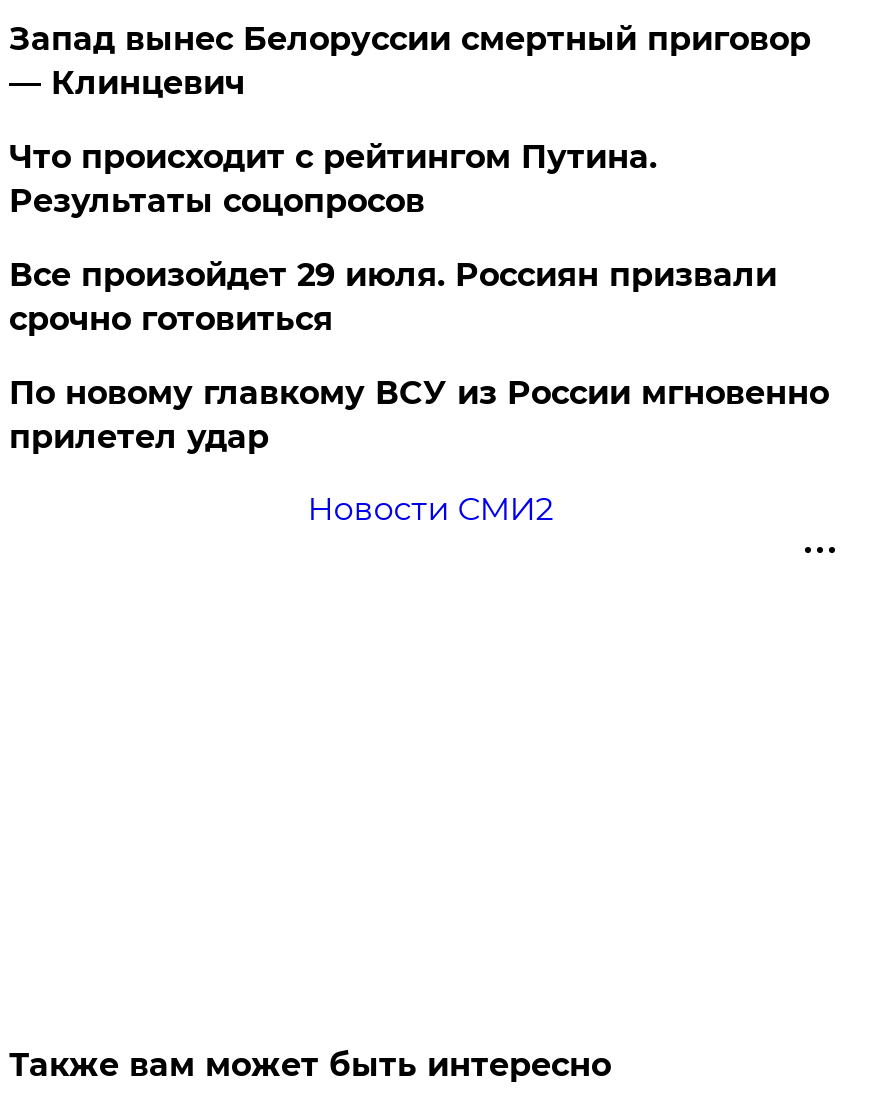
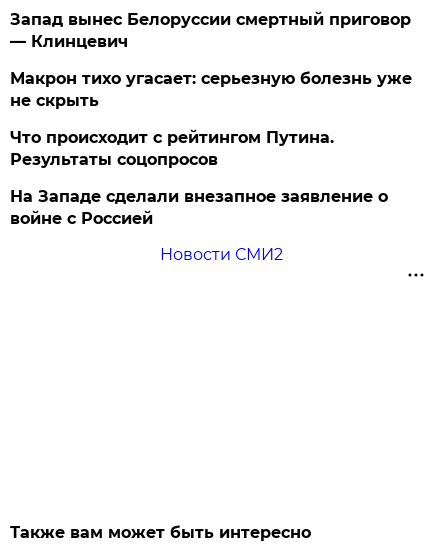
+ Макрон тихо угасает: серьезную болезнь уже
+ не скрыть

moved down: Что происходит с рейтингом Путина. | Результаты соцопросов

- Все произойдет 29 июля. Россиян призвали
- срочно готовиться
- По новому главкому ВСУ из России мгновенно
- прилетел удар
+ На Западе сделали внезапное заявление о
+ войне с Россией
